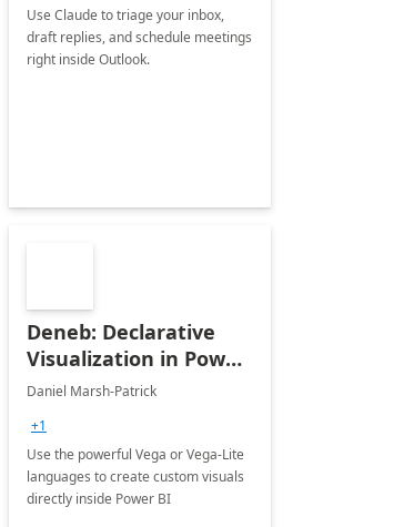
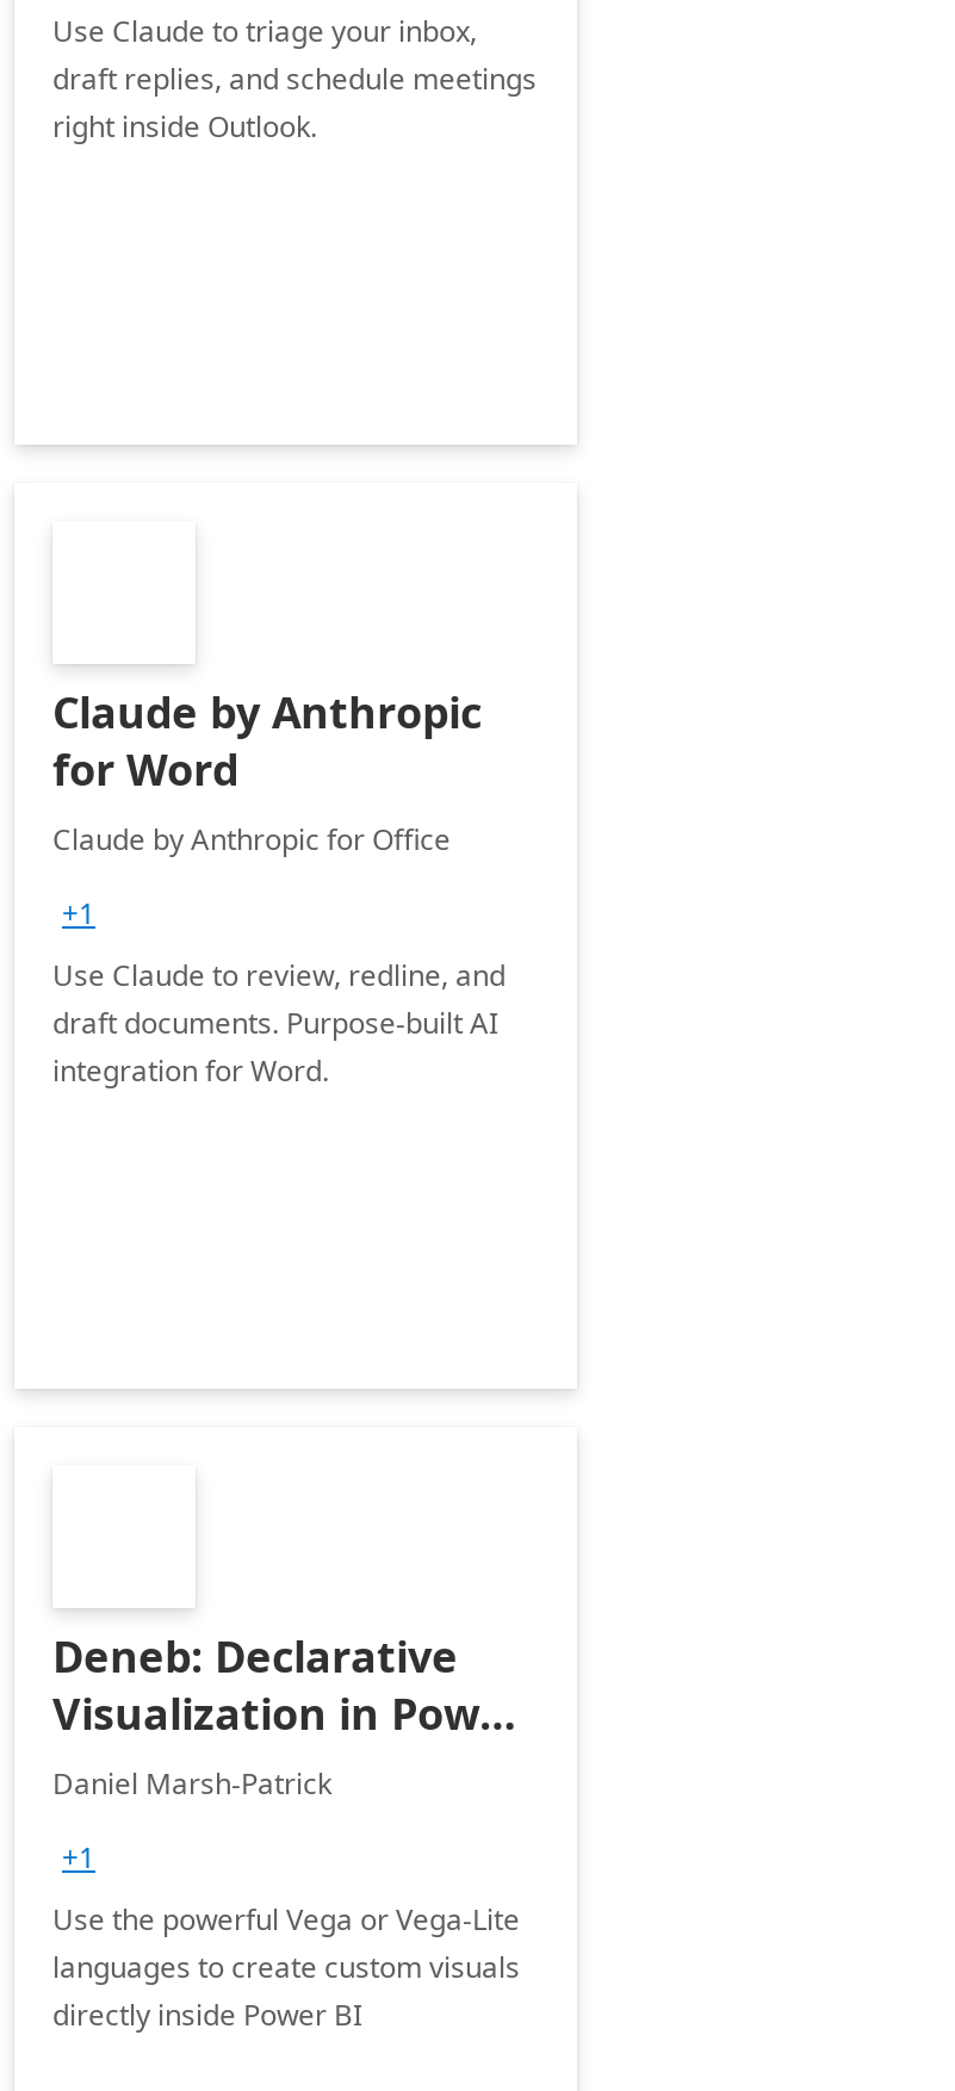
+ Claude by Anthropic
+ for Word
+ Claude by Anthropic for Office
+ +1
+ Use Claude to review, redline, and
+ draft documents. Purpose-built AI
+ integration for Word.
